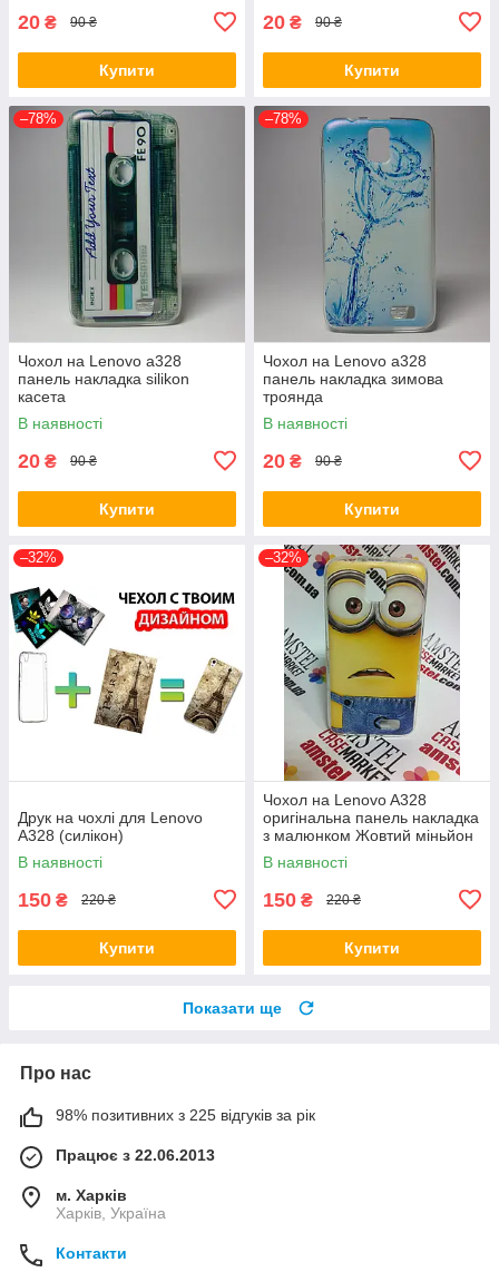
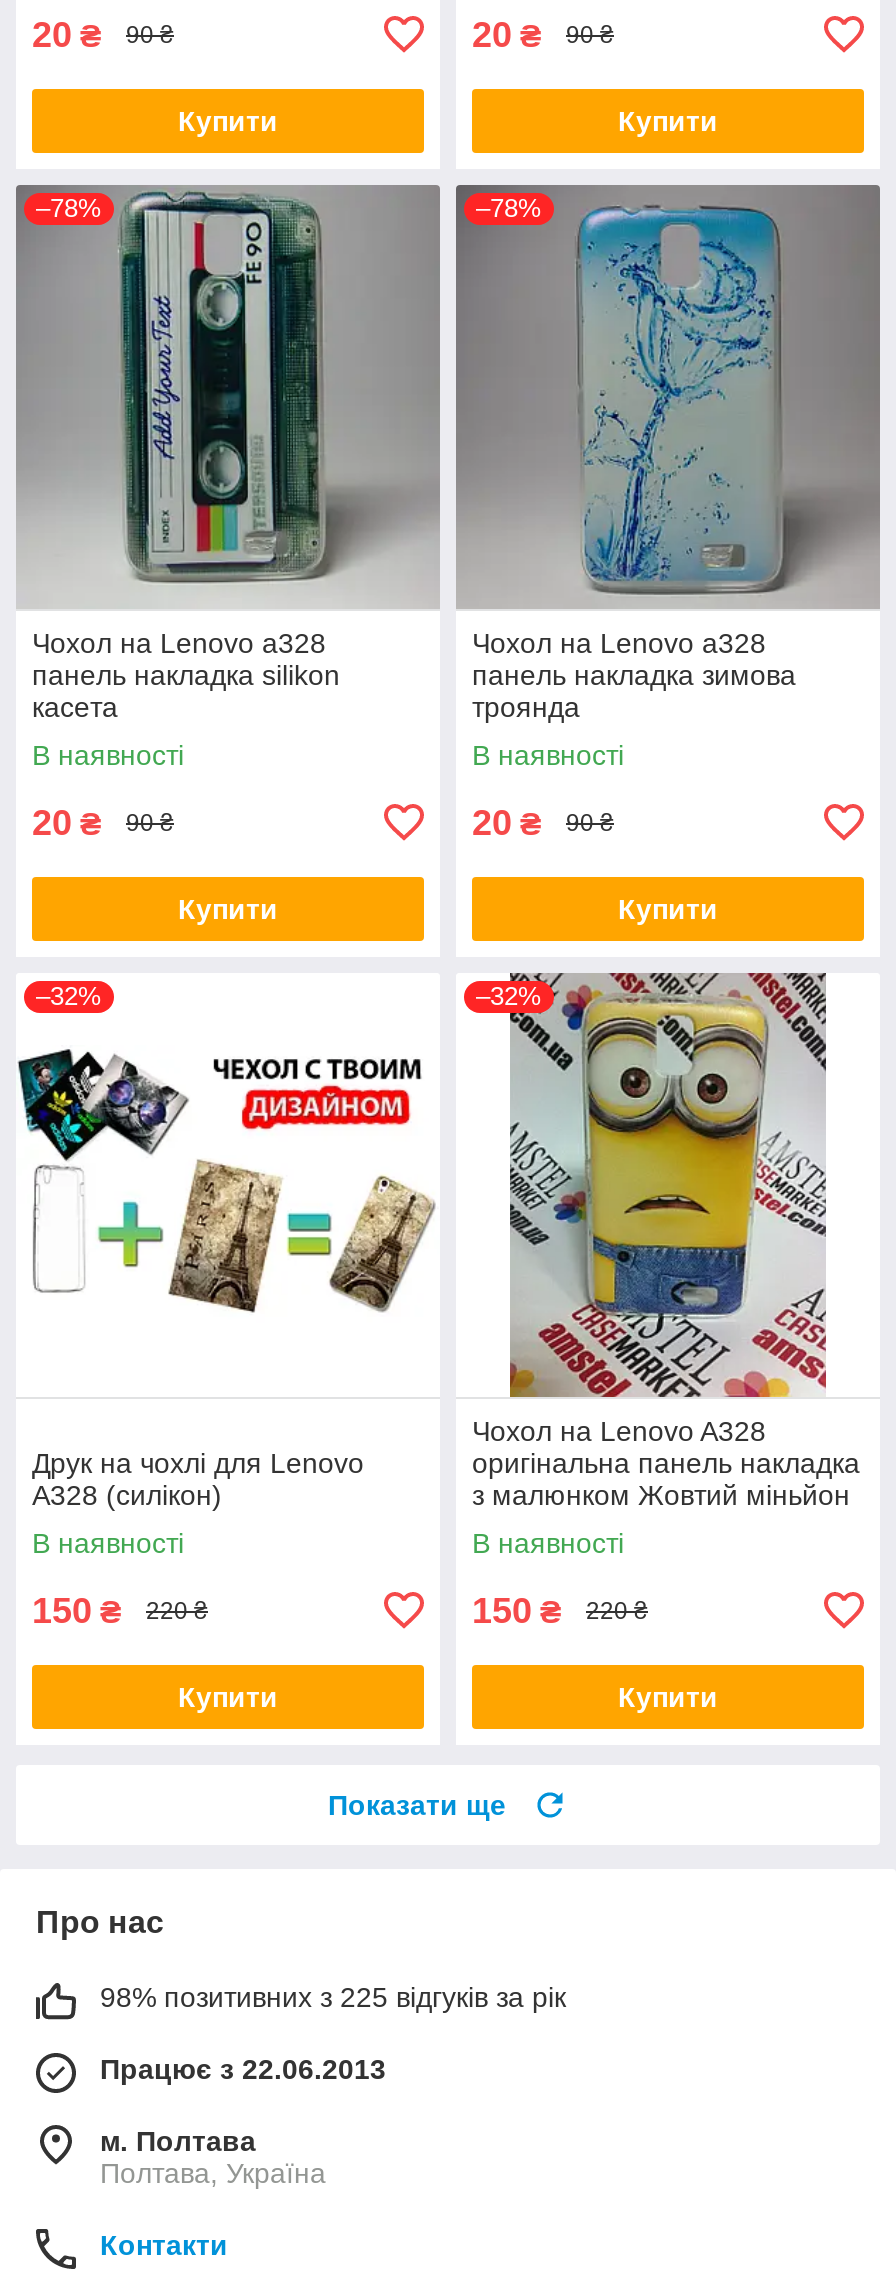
- м. Харків
+ м. Полтава

- Харків, Україна
+ Полтава, Україна
